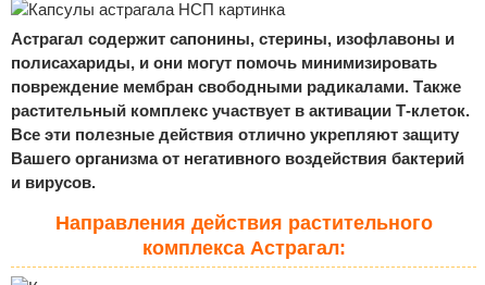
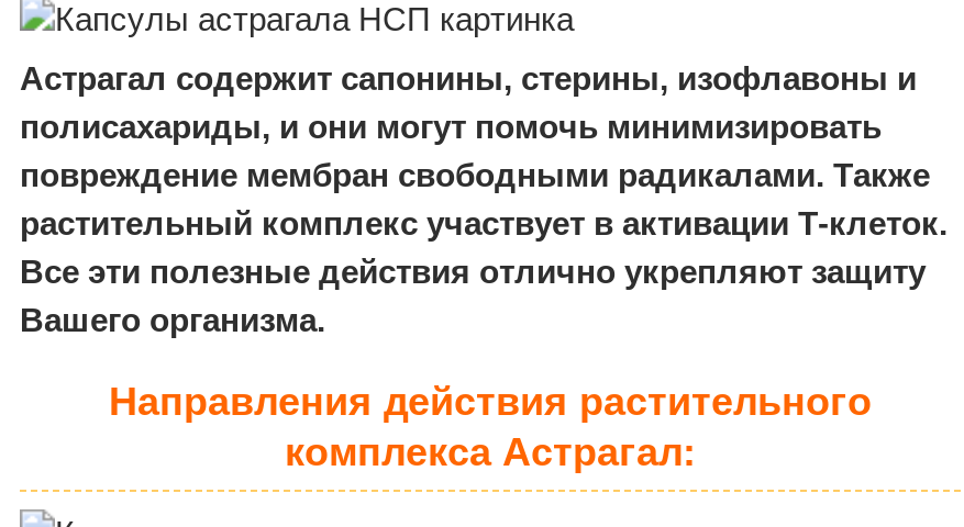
- Вашего организма от негативного воздействия бактерий
- и вирусов.
+ Вашего организма.
